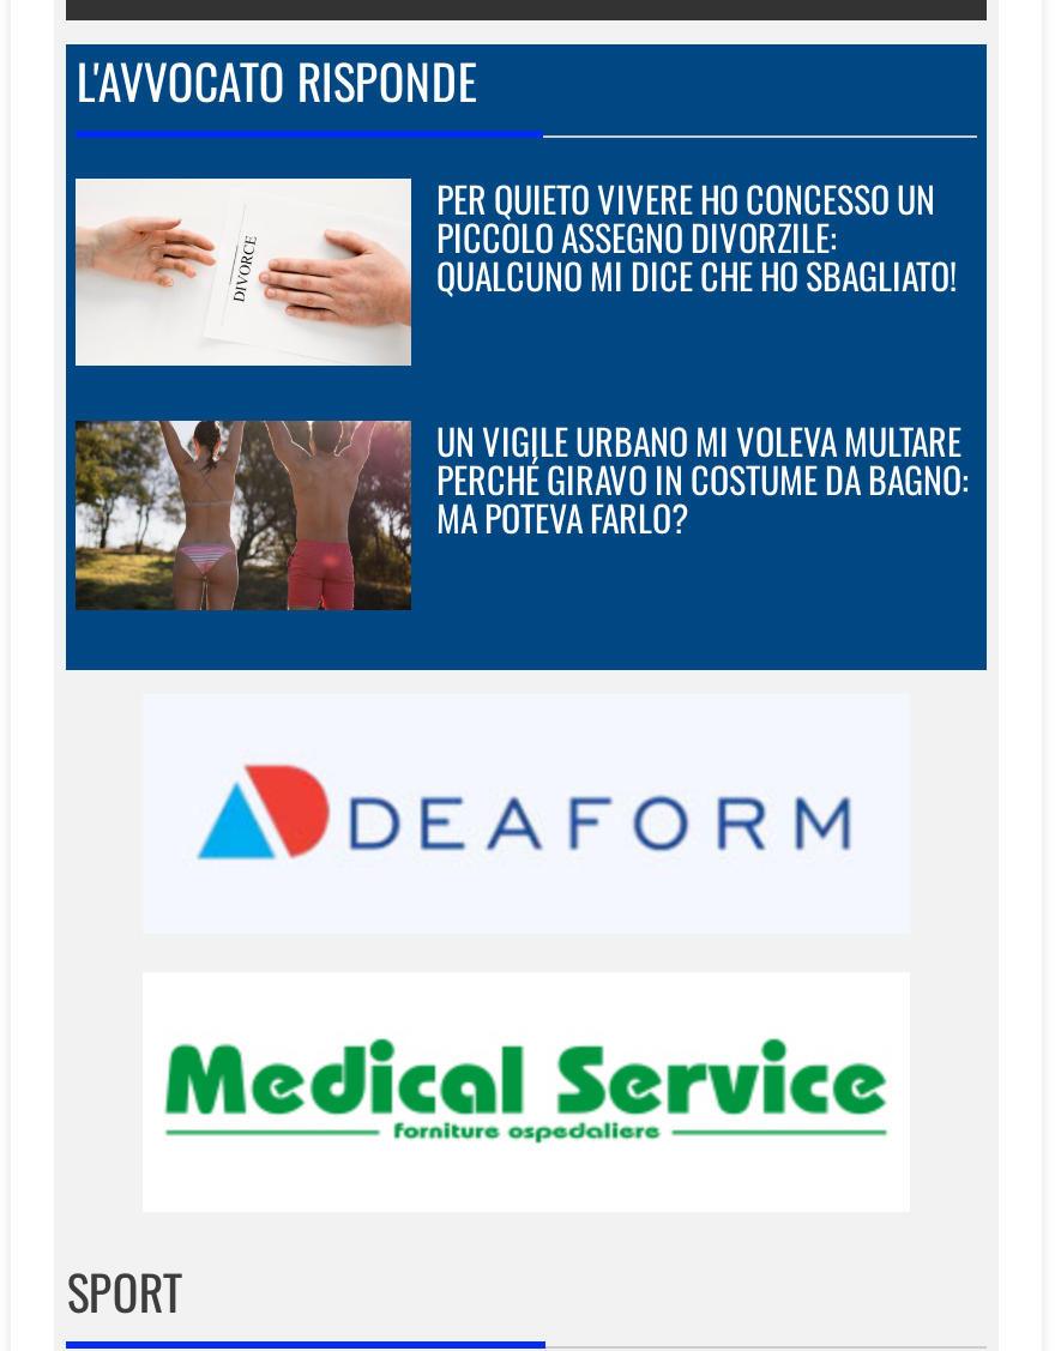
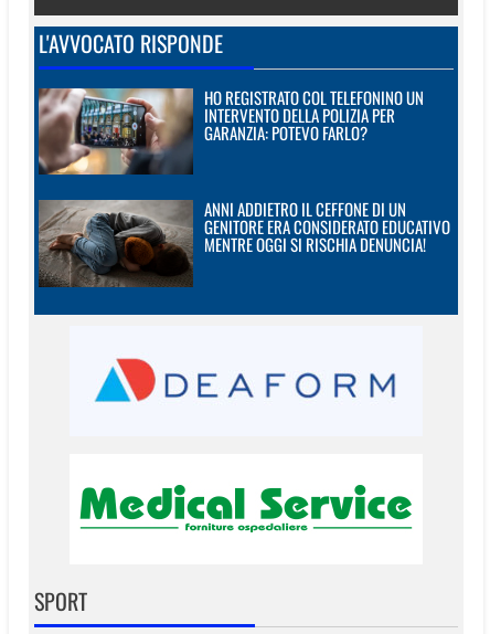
- [image]
- PER QUIETO VIVERE HO CONCESSO UN
- PICCOLO ASSEGNO DIVORZILE:
- QUALCUNO MI DICE CHE HO SBAGLIATO!
+ [image]
+ HO REGISTRATO COL TELEFONINO UN
+ INTERVENTO DELLA POLIZIA PER
+ GARANZIA: POTEVO FARLO?

- [image]
- UN VIGILE URBANO MI VOLEVA MULTARE
- PERCHÉ GIRAVO IN COSTUME DA BAGNO:
- MA POTEVA FARLO?
+ [image]
+ ANNI ADDIETRO IL CEFFONE DI UN
+ GENITORE ERA CONSIDERATO EDUCATIVO
+ MENTRE OGGI SI RISCHIA DENUNCIA!
